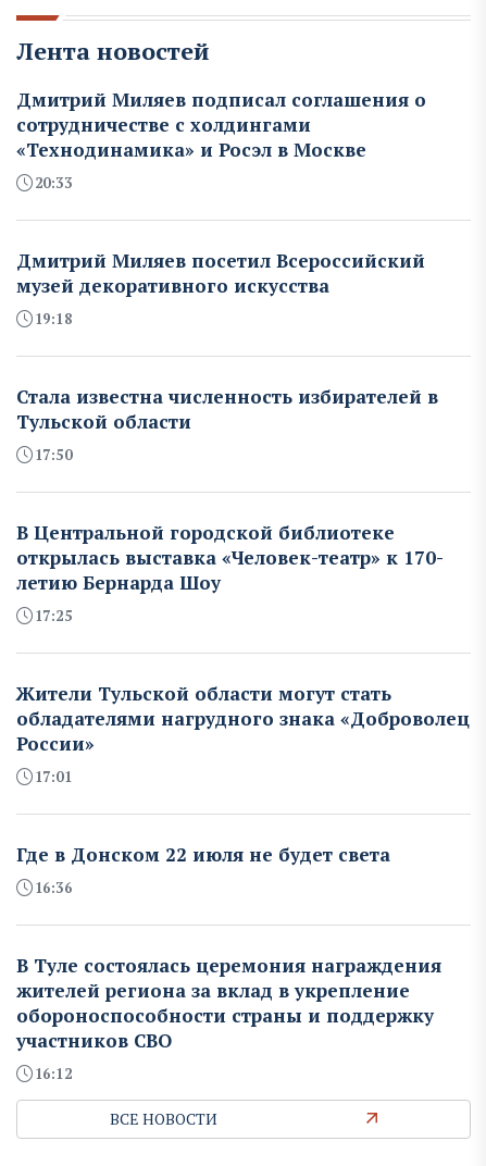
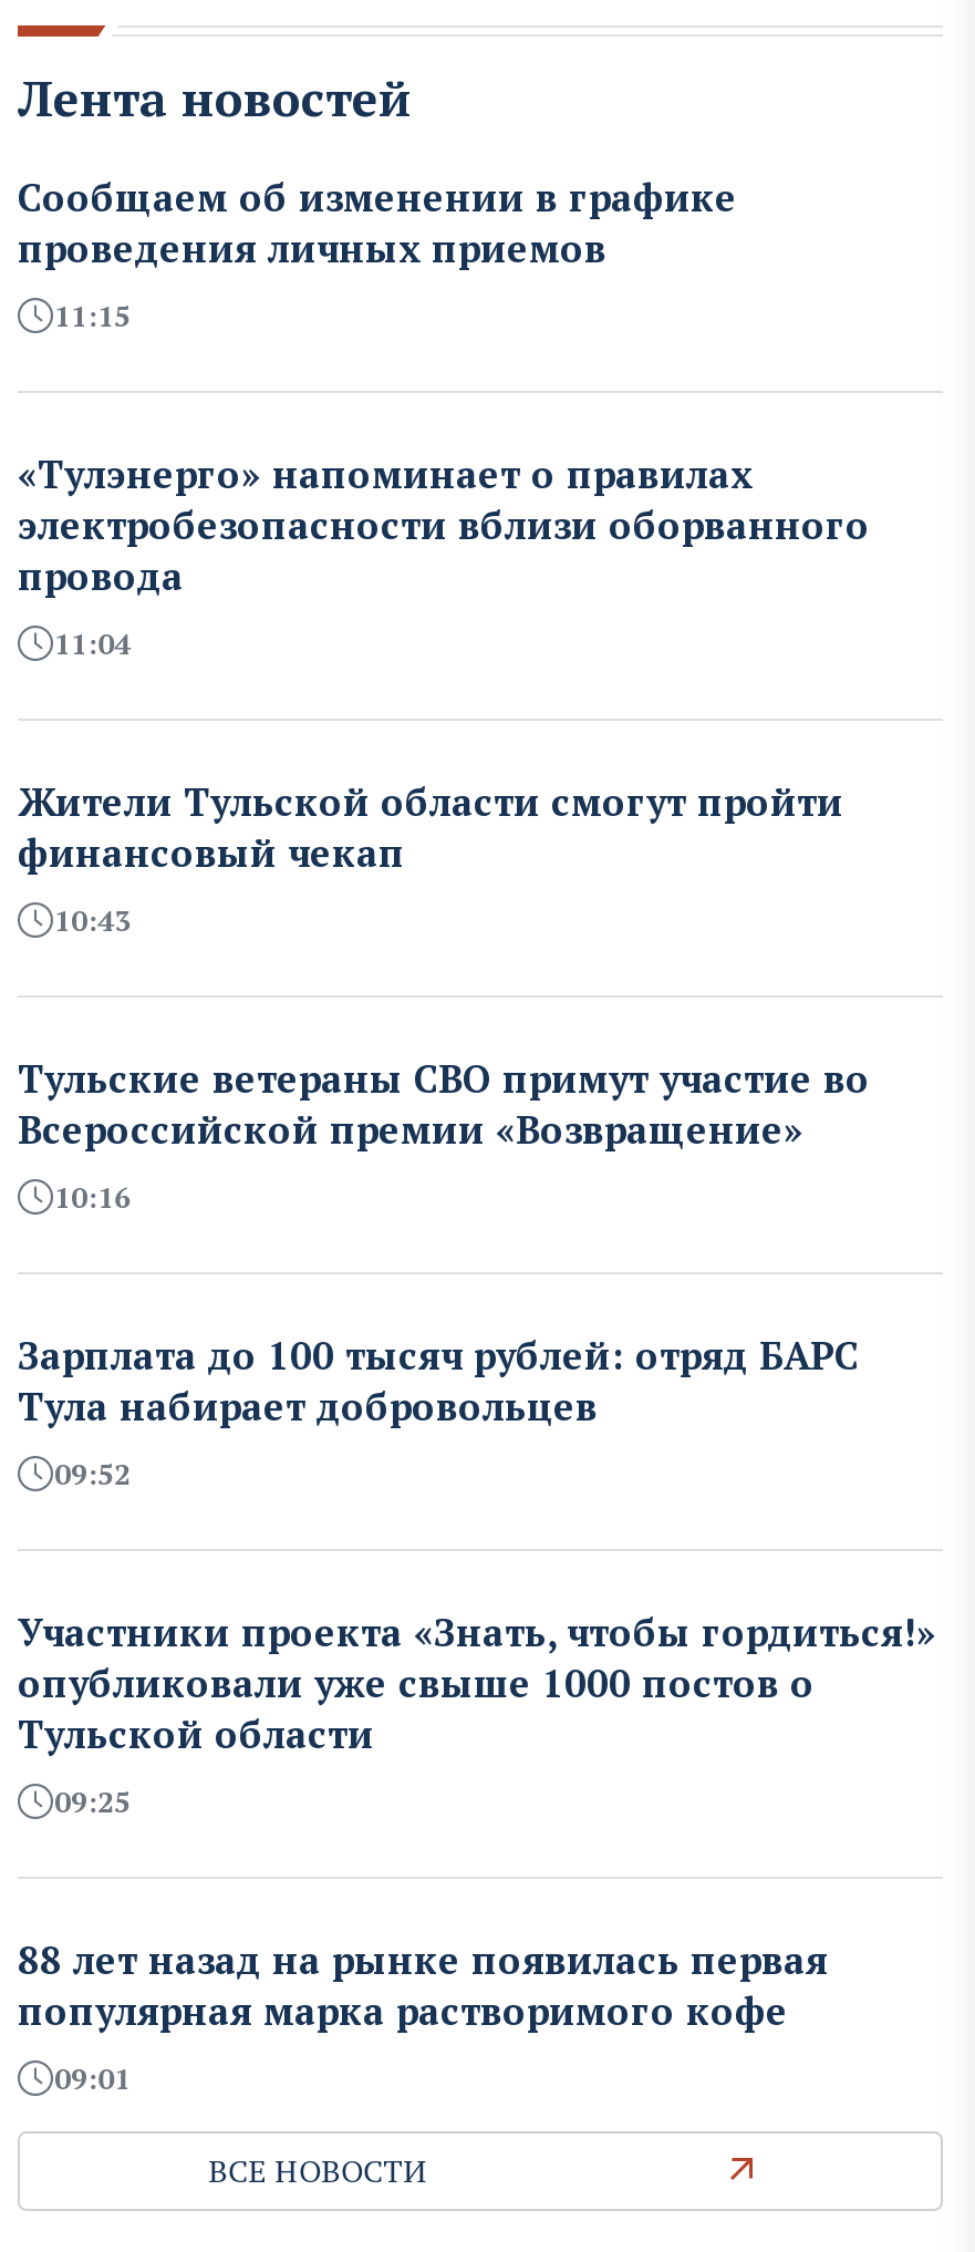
- Дмитрий Миляев подписал соглашения о
- сотрудничестве с холдингами
- «Технодинамика» и Росэл в Москве
- 20:33
- Дмитрий Миляев посетил Всероссийский
- музей декоративного искусства
- 19:18
- Стала известна численность избирателей в
+ Сообщаем об изменении в графике
+ проведения личных приемов
+ 11:15
+ «Тулэнерго» напоминает о правилах
+ электробезопасности вблизи оборванного
+ провода
+ 11:04
+ Жители Тульской области смогут пройти
+ финансовый чекап
+ 10:43
+ Тульские ветераны СВО примут участие во
+ Всероссийской премии «Возвращение»
+ 10:16
+ Зарплата до 100 тысяч рублей: отряд БАРС
+ Тула набирает добровольцев
+ 09:52
+ Участники проекта «Знать, чтобы гордиться!»
+ опубликовали уже свыше 1000 постов о

moved down: Тульской области

- 17:50
- В Центральной городской библиотеке
- открылась выставка «Человек-театр» к 170-
- летию Бернарда Шоу
- 17:25
- Жители Тульской области могут стать
- обладателями нагрудного знака «Доброволец
- России»
- 17:01
- Где в Донском 22 июля не будет света
- 16:36
- В Туле состоялась церемония награждения
- жителей региона за вклад в укрепление
- обороноспособности страны и поддержку
- участников СВО
- 16:12
+ 09:25
+ 88 лет назад на рынке появилась первая
+ популярная марка растворимого кофе
+ 09:01
